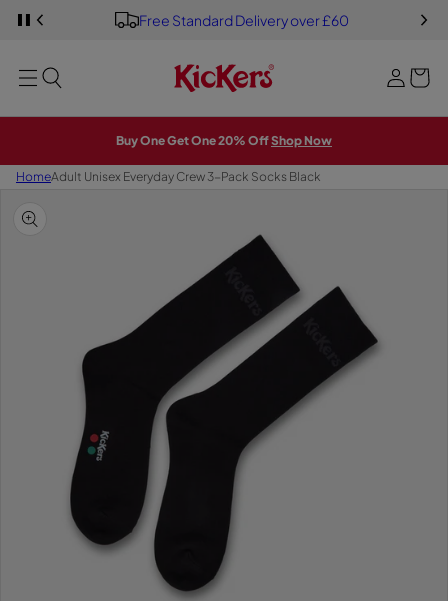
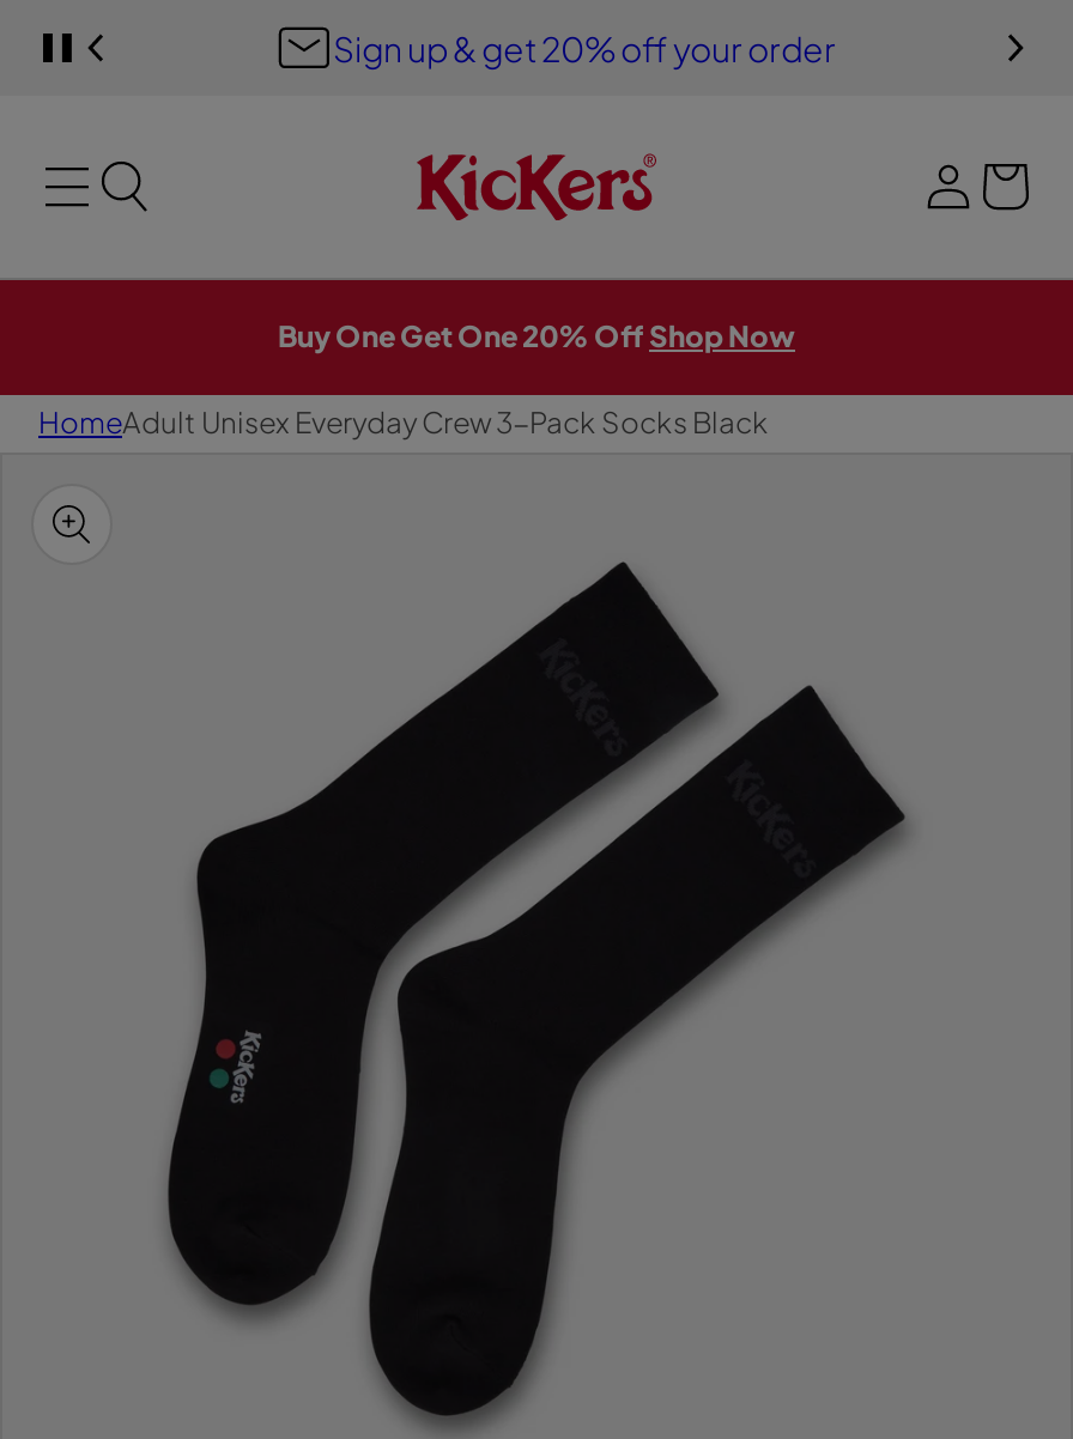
- Free Standard Delivery over £60
+ Sign up & get 20% off your order
